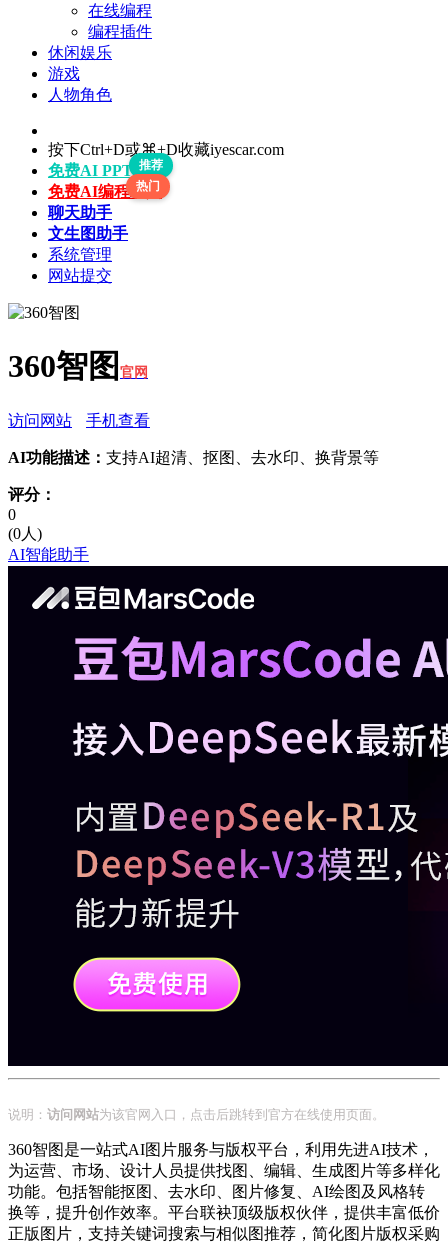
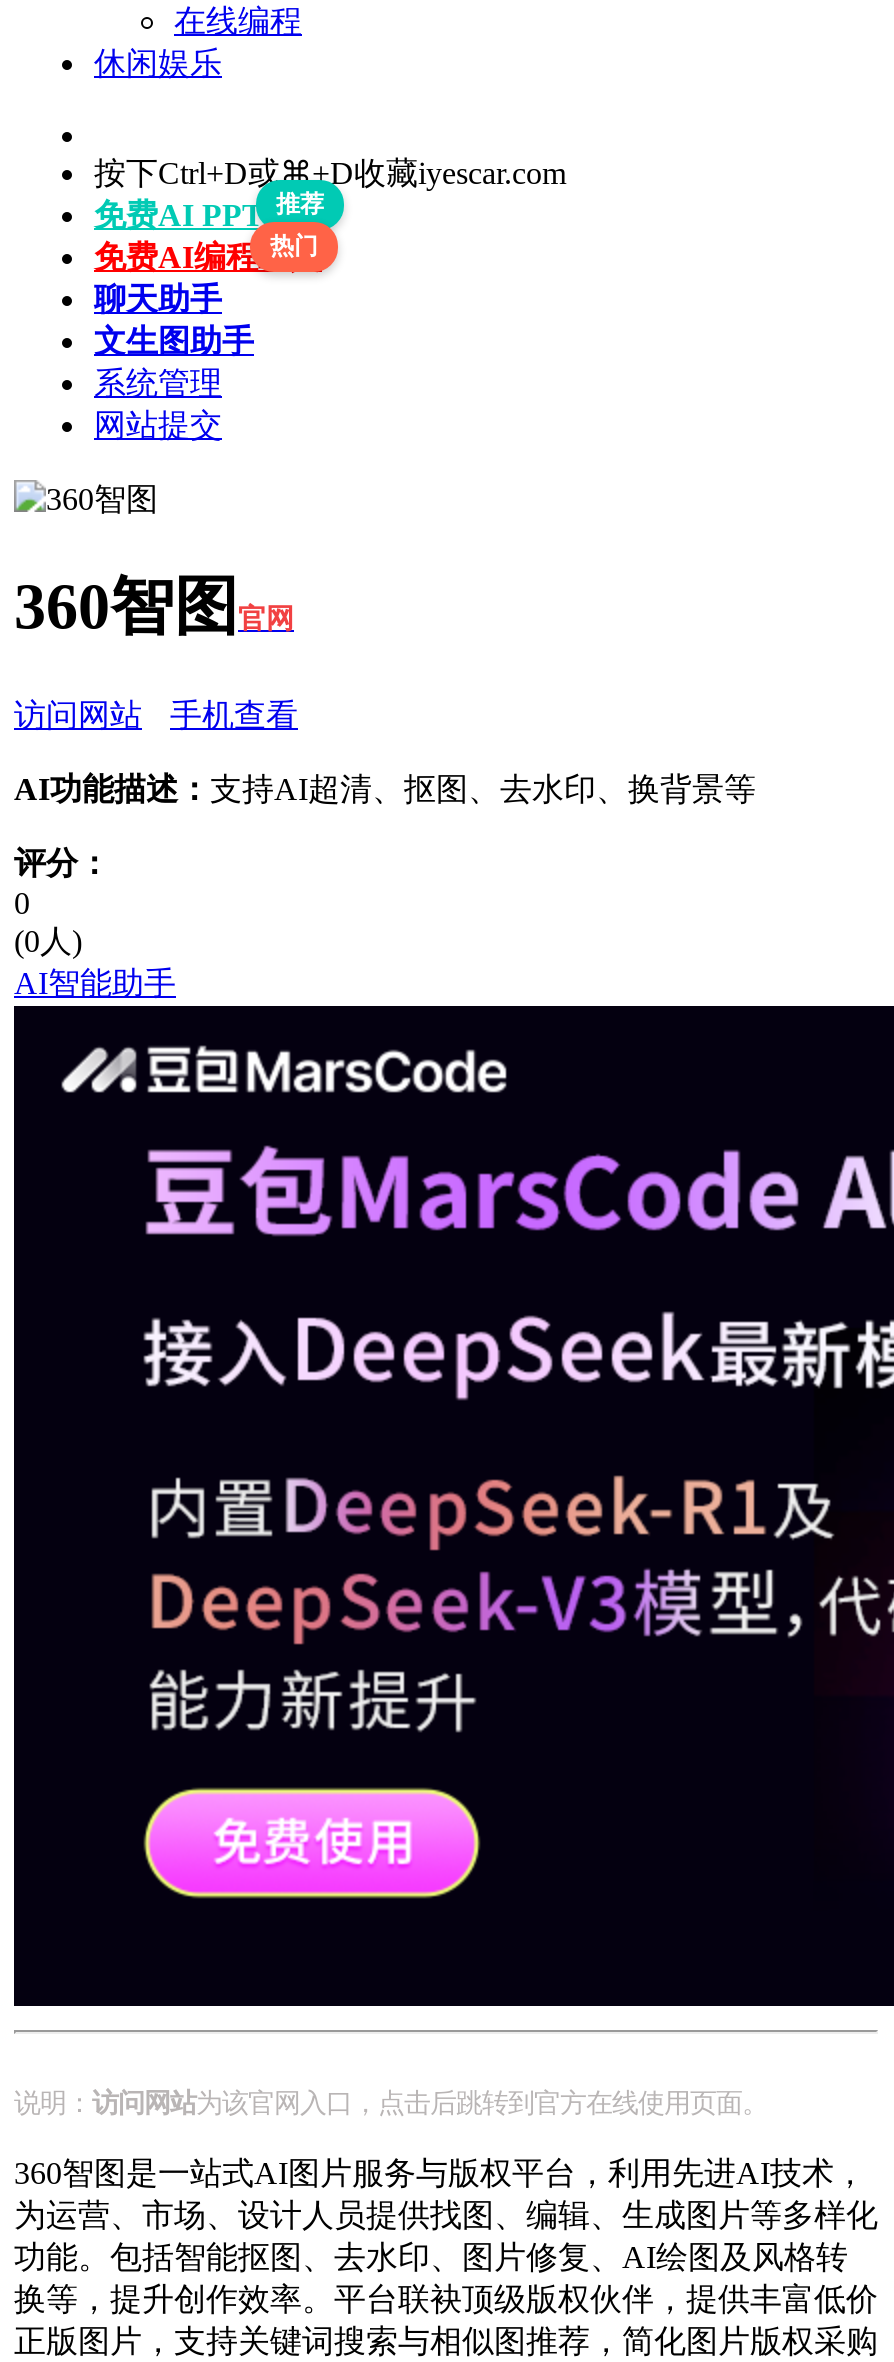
- 编程插件

- 游戏
- 人物角色
